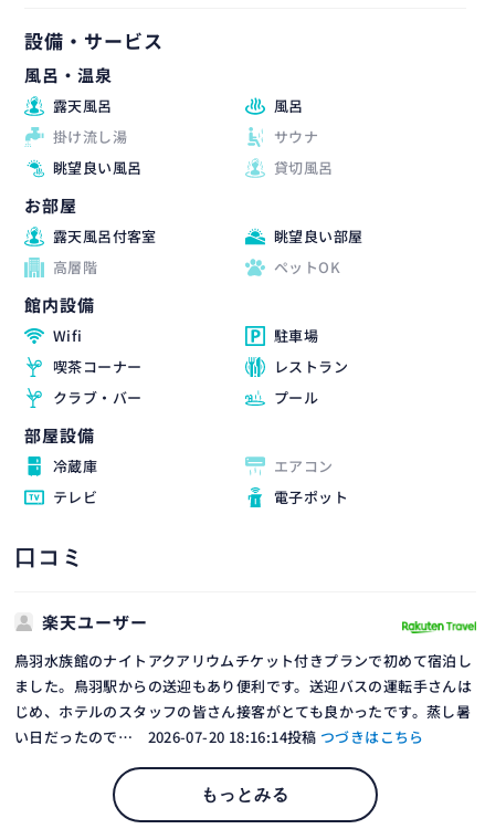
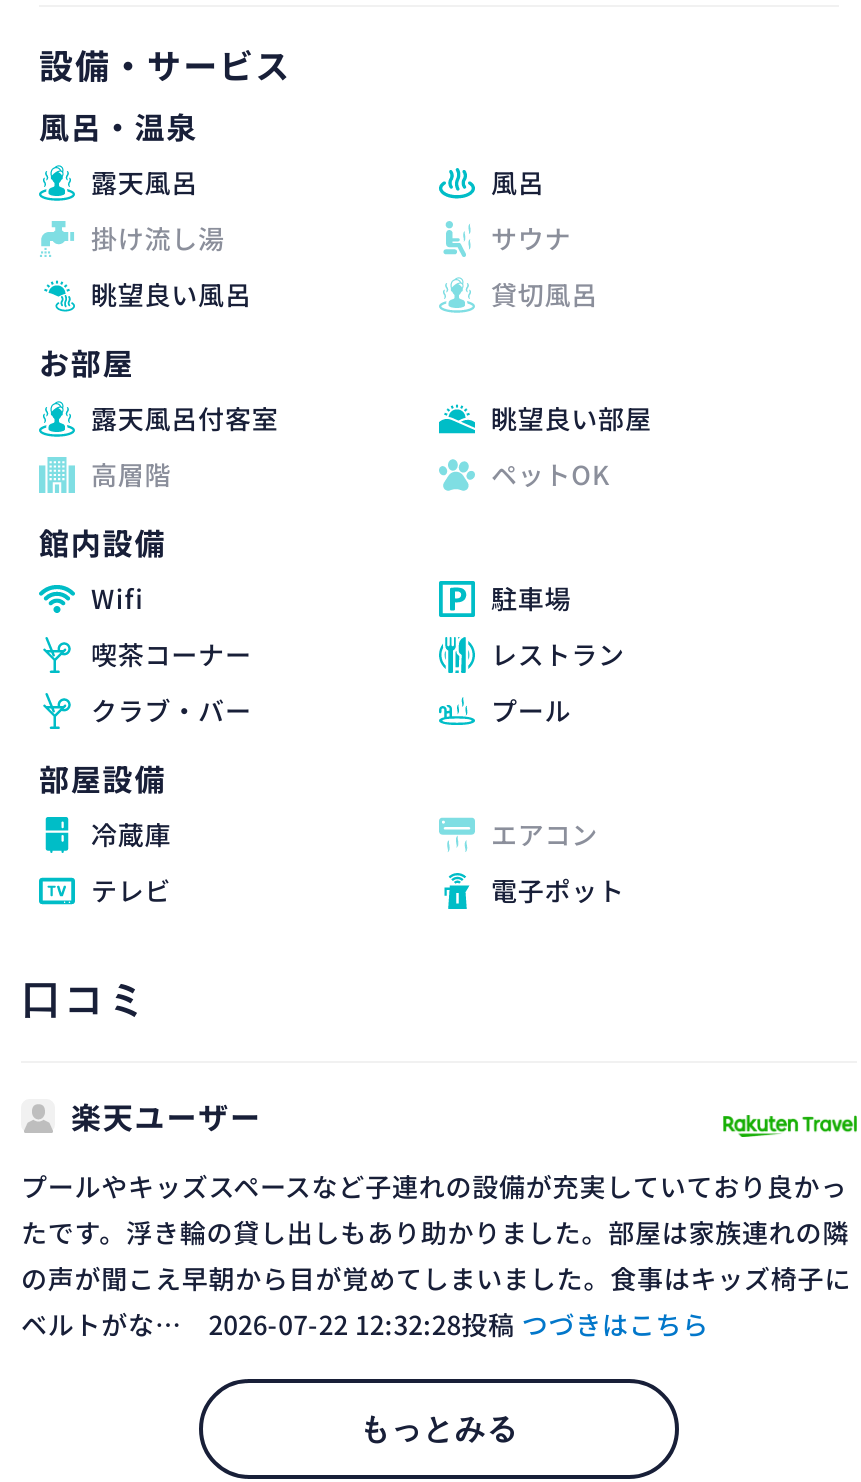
- 鳥羽水族館のナイトアクアリウムチケット付きプランで初めて宿泊し
- ました。鳥羽駅からの送迎もあり便利です。送迎バスの運転手さんは
- じめ、ホテルのスタッフの皆さん接客がとても良かったです。蒸し暑
- い日だったので… 2026-07-20 18:16:14投稿つづきはこちら
+ プールやキッズスペースなど子連れの設備が充実していており良かっ
+ たです。浮き輪の貸し出しもあり助かりました。部屋は家族連れの隣
+ の声が聞こえ早朝から目が覚めてしまいました。食事はキッズ椅子に
+ ベルトがな… 2026-07-22 12:32:28投稿つづきはこちら
